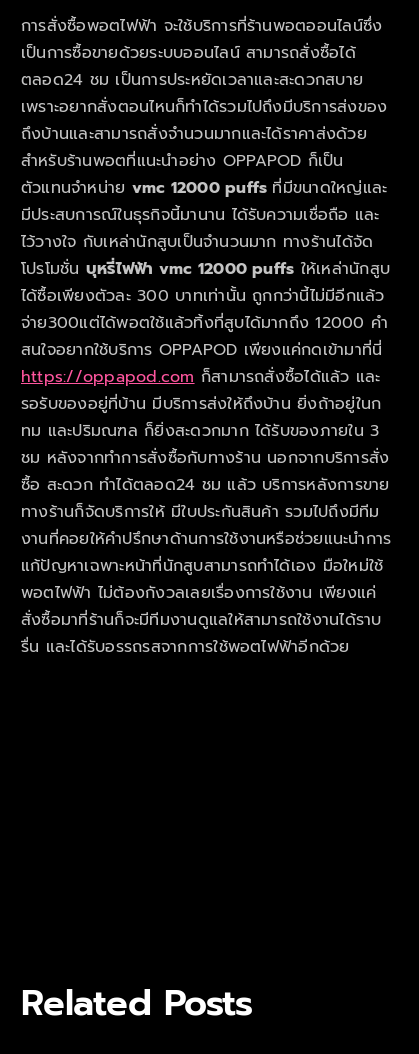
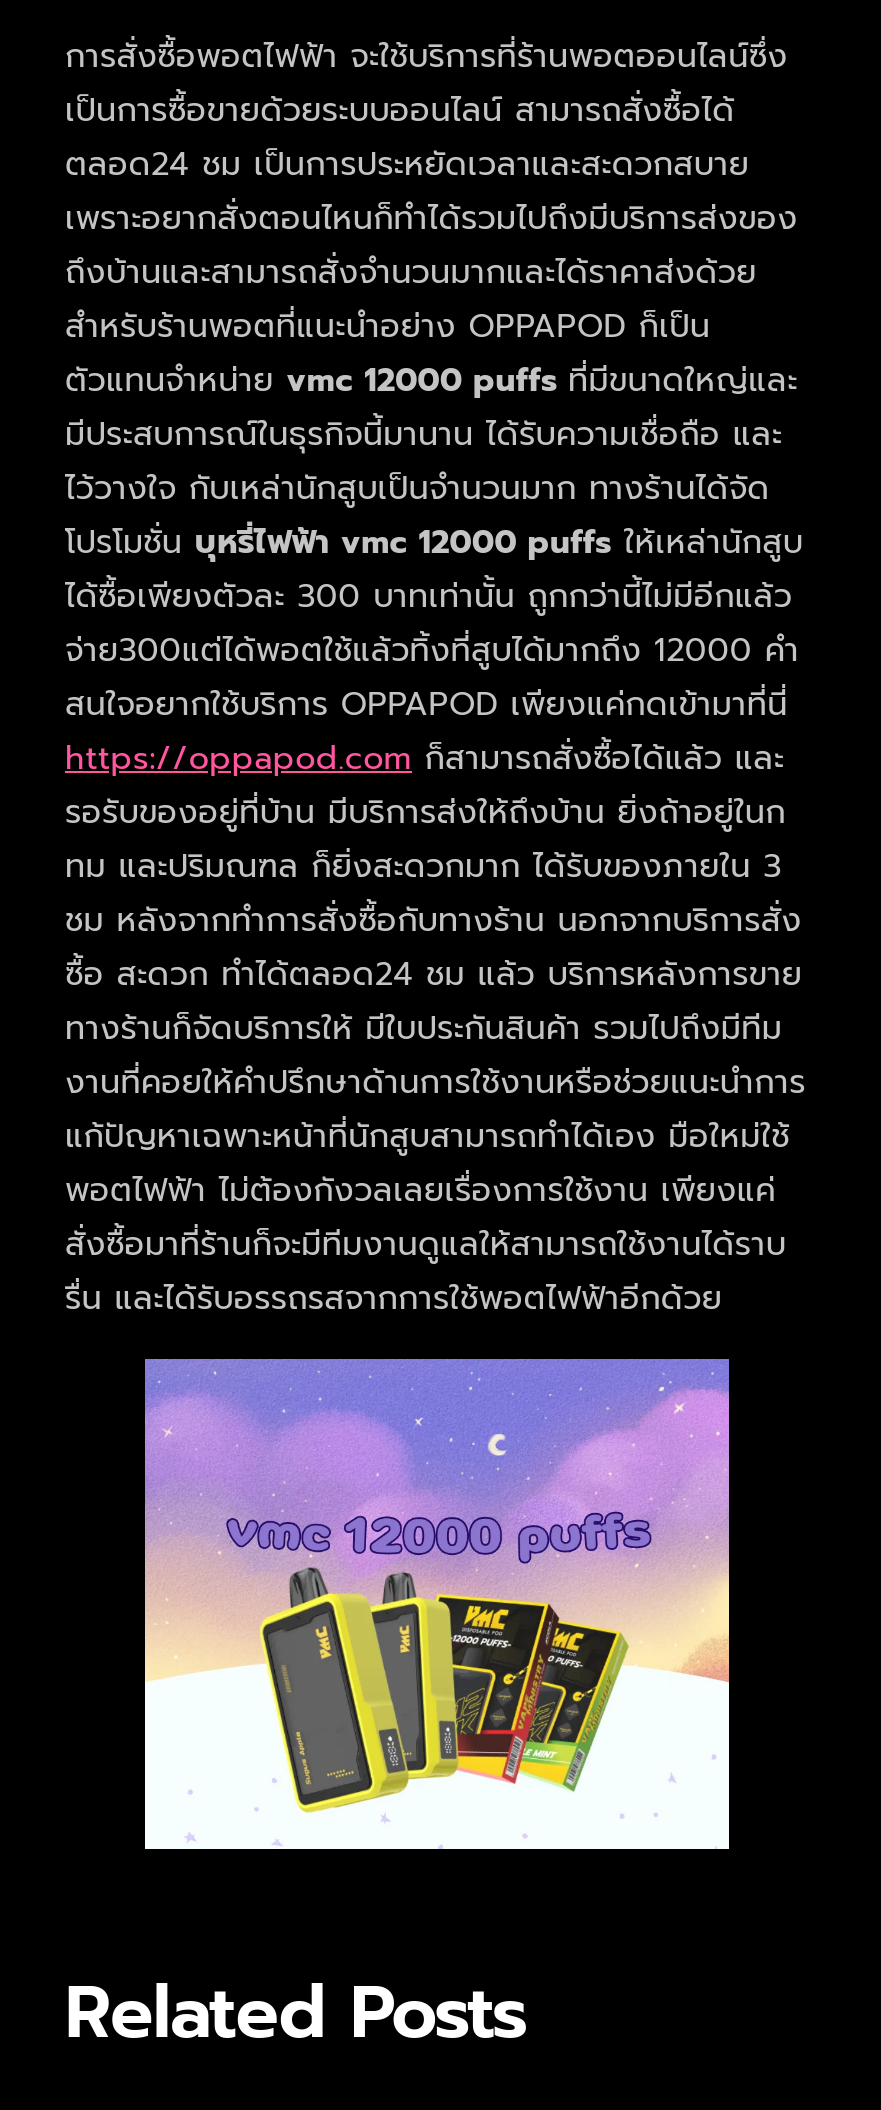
+ [image]
